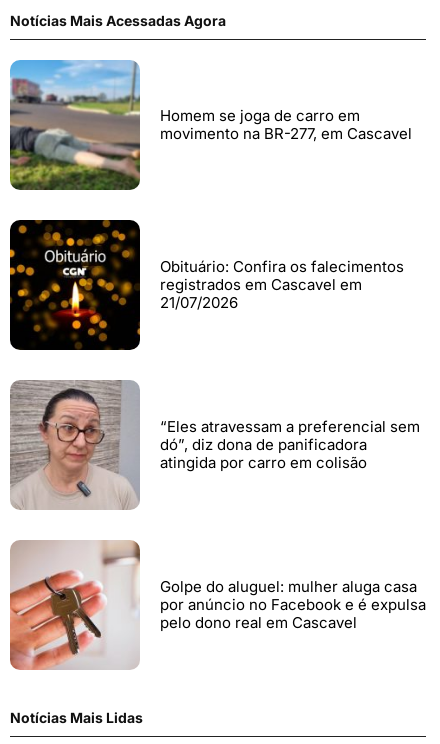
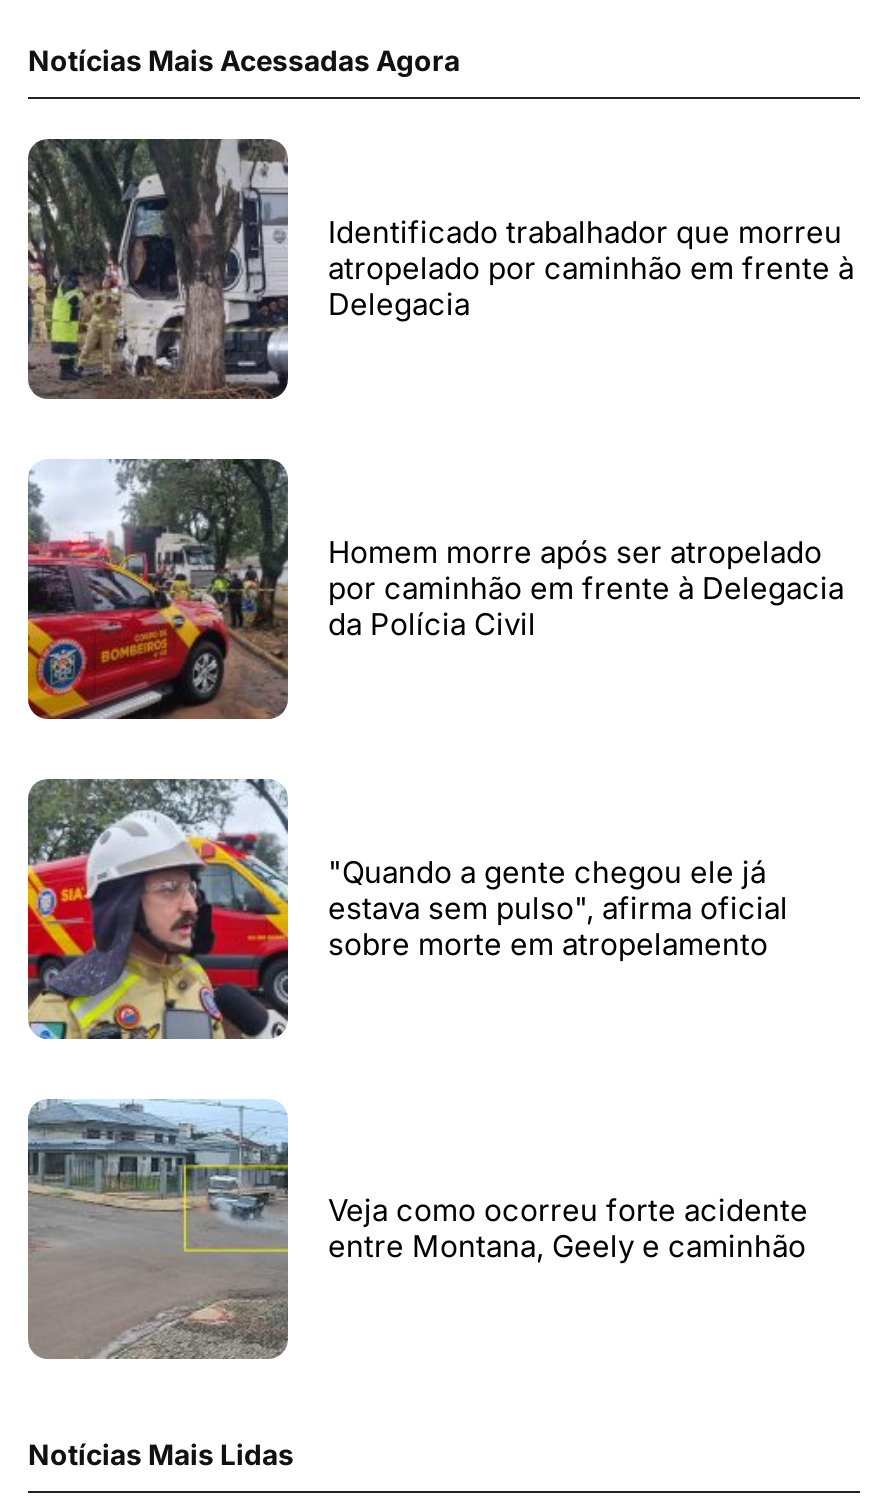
- [image]
- Homem se joga de carro em
- movimento na BR-277, em Cascavel
+ [image]
+ Identificado trabalhador que morreu
+ atropelado por caminhão em frente à
+ Delegacia

- [image]
- Obituário: Confira os falecimentos
- registrados em Cascavel em
- 21/07/2026
+ [image]
+ Homem morre após ser atropelado
+ por caminhão em frente à Delegacia
+ da Polícia Civil

- [image]
- “Eles atravessam a preferencial sem
- dó”, diz dona de panificadora
- atingida por carro em colisão
+ [image]
+ "Quando a gente chegou ele já
+ estava sem pulso", afirma oficial
+ sobre morte em atropelamento

- [image]
- Golpe do aluguel: mulher aluga casa
- por anúncio no Facebook e é expulsa
- pelo dono real em Cascavel
+ [image]
+ Veja como ocorreu forte acidente
+ entre Montana, Geely e caminhão
